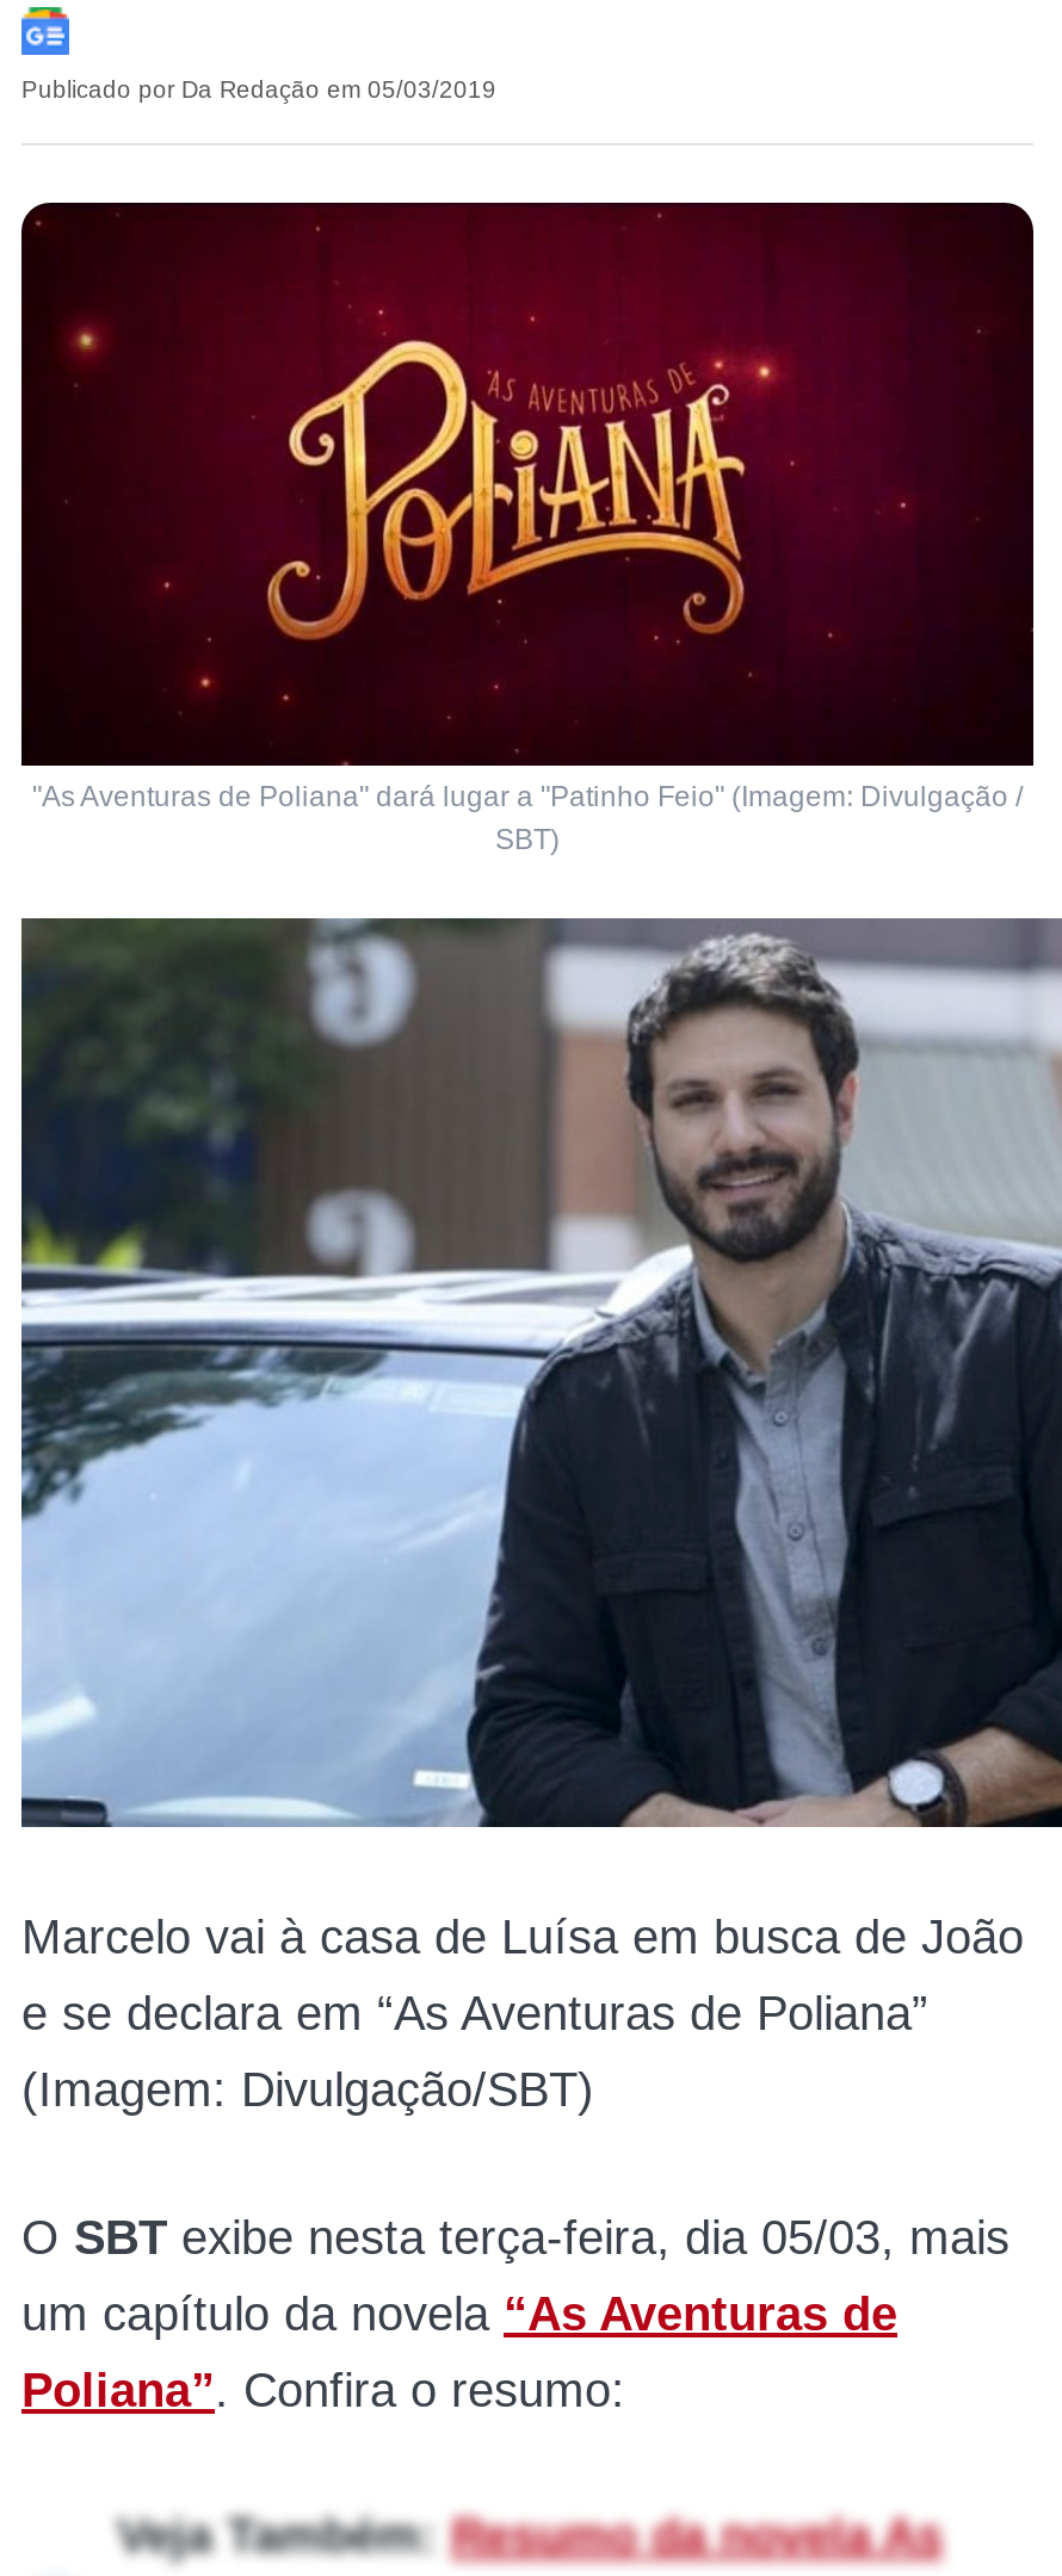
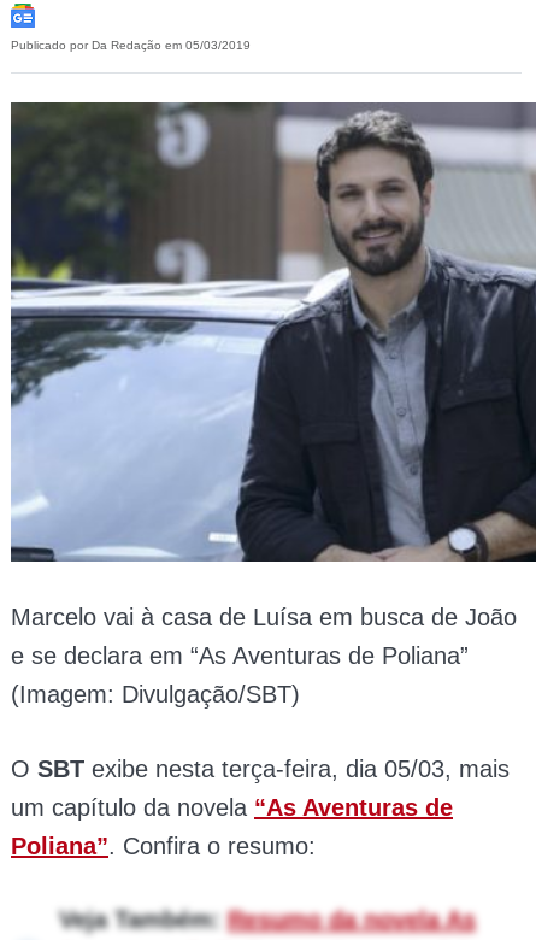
- [image]
- "As Aventuras de Poliana" dará lugar a "Patinho Feio" (Imagem: Divulgação /
- SBT)
